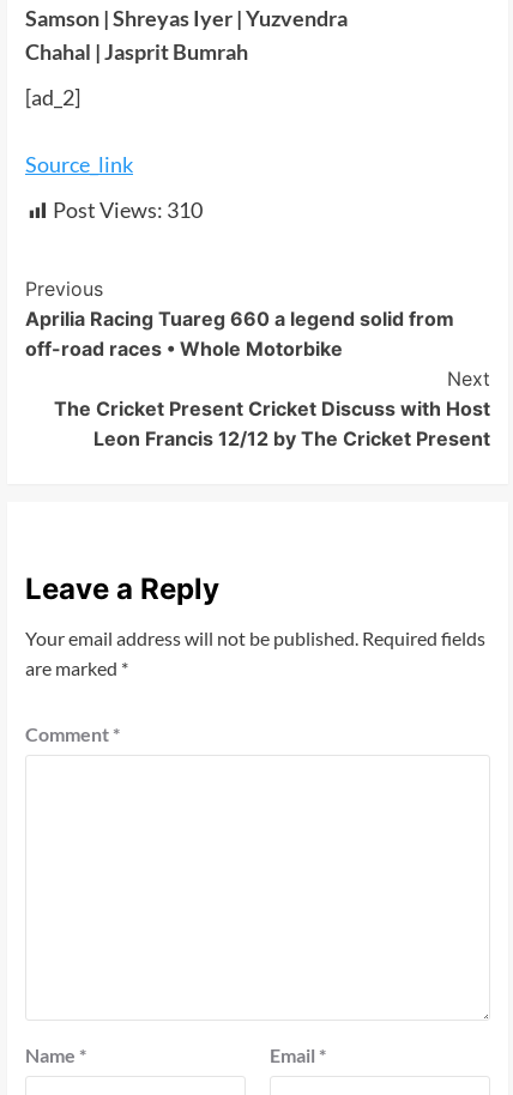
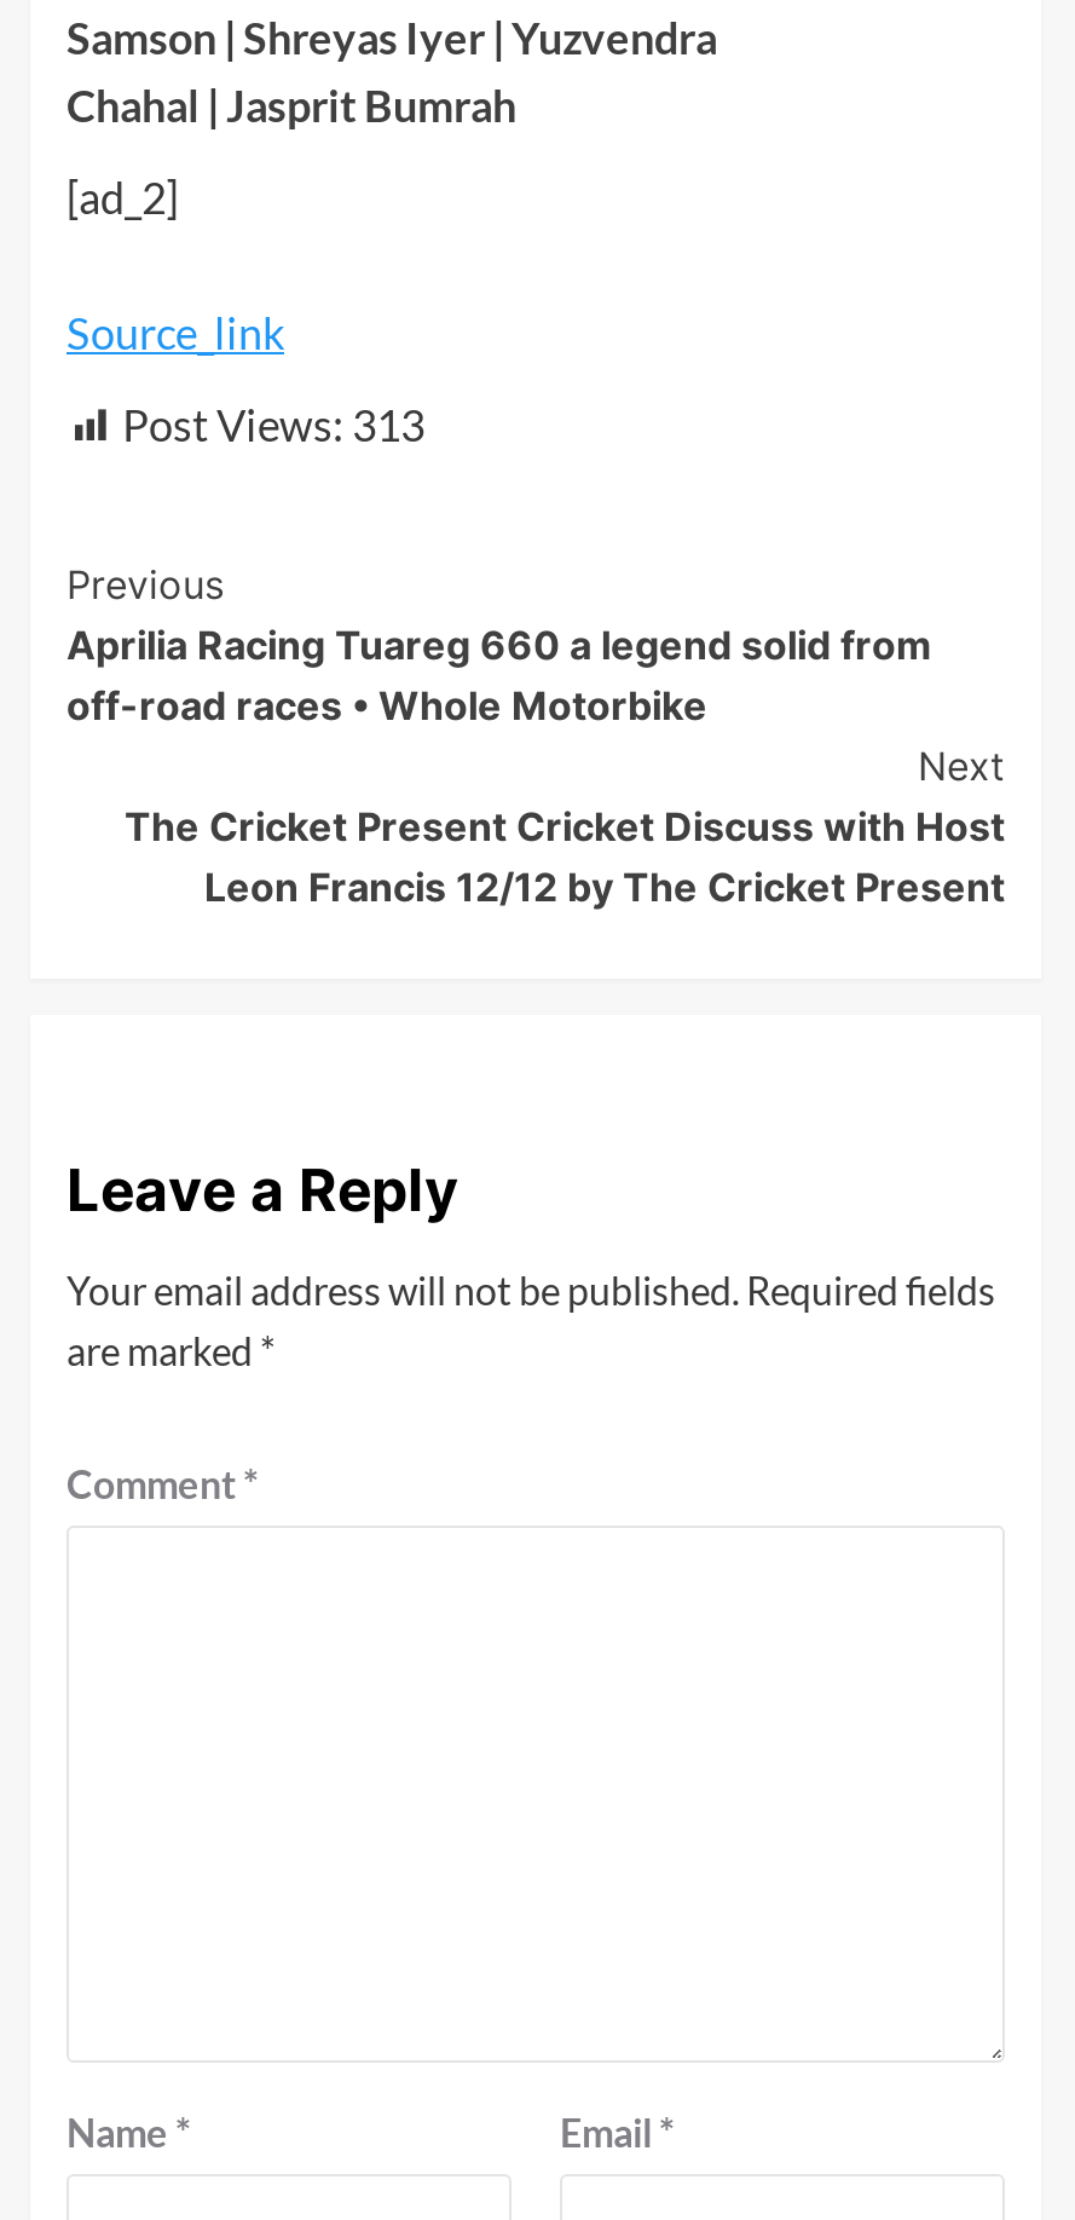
- Post Views: 310
+ Post Views: 313
